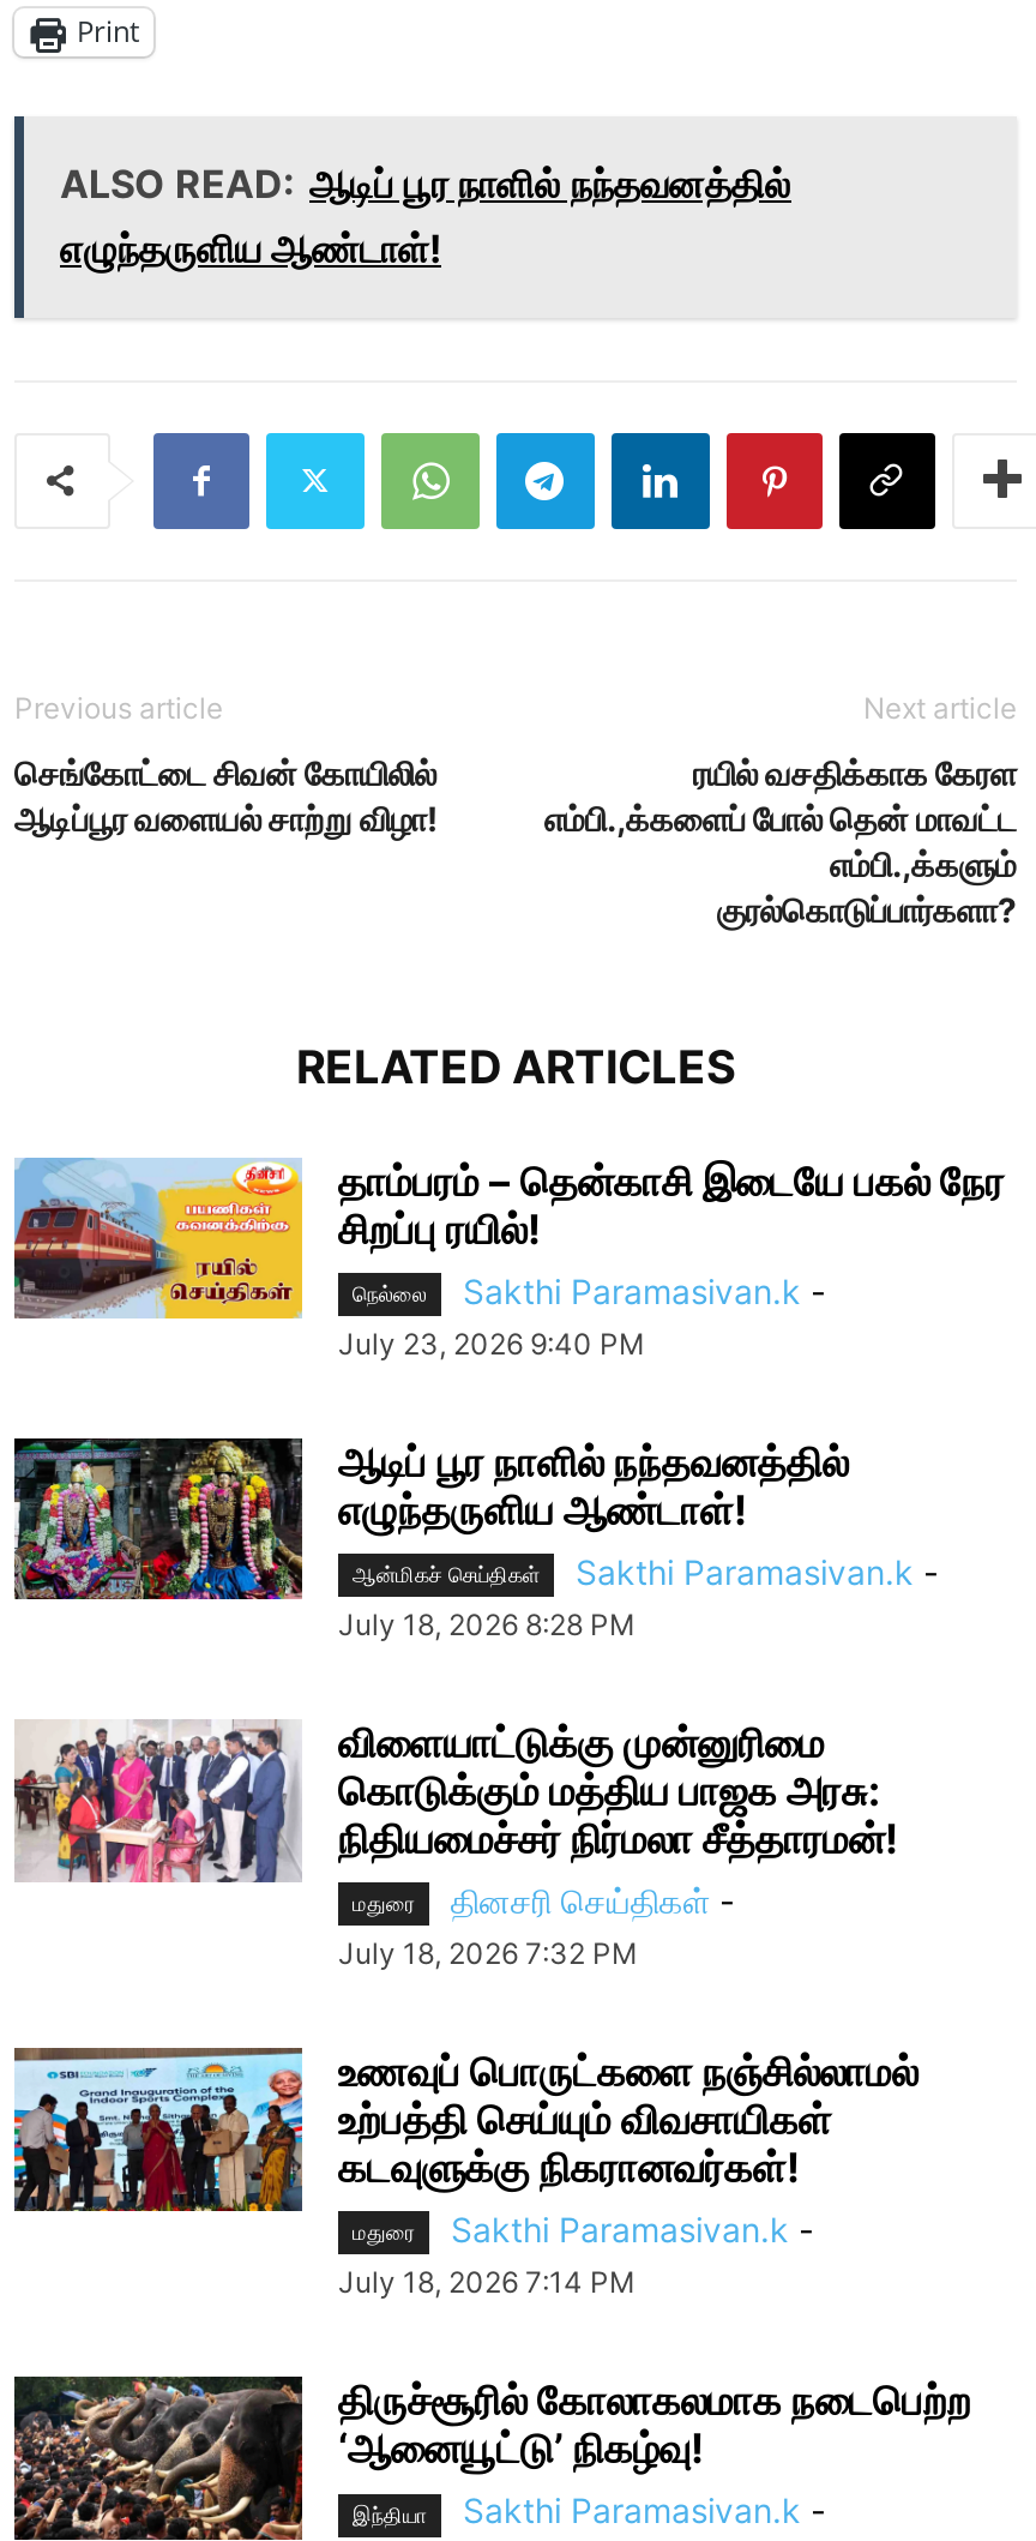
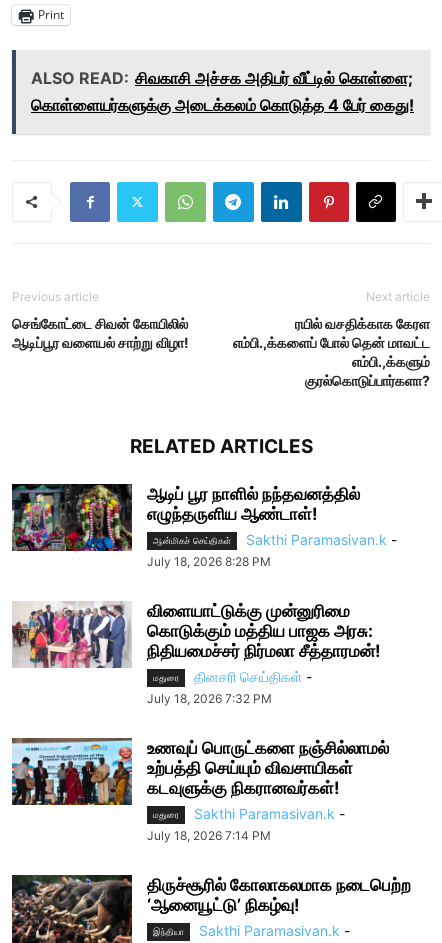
- ALSO READ: ஆடிப் பூர நாளில் நந்தவனத்தில்
- எழுந்தருளிய ஆண்டாள்!
+ ALSO READ: சிவகாசி அச்சக அதிபர் வீட்டில் கொள்ளை;
+ கொள்ளையர்களுக்கு அடைக்கலம் கொடுத்த 4 பேர் கைது!

- [image]
- தாம்பரம் – தென்காசி இடையே பகல் நேர
- சிறப்பு ரயில்!
- நெல்லை
- Sakthi Paramasivan.k -
- July 23, 2026 9:40 PM
